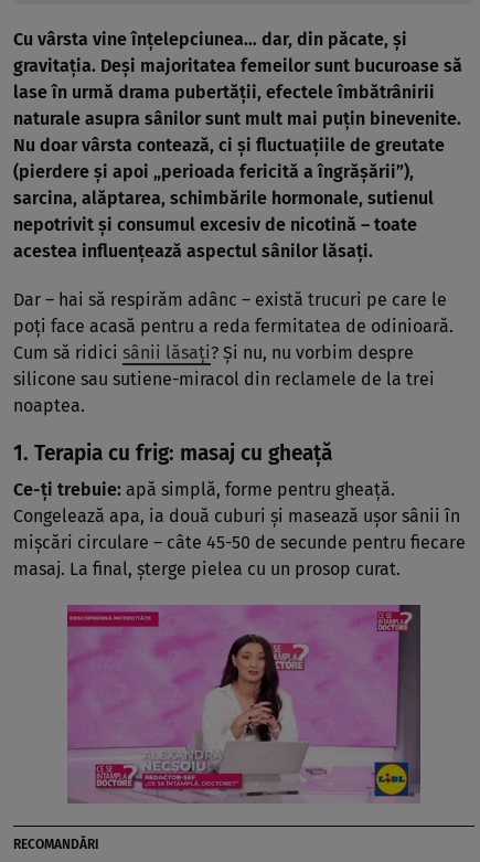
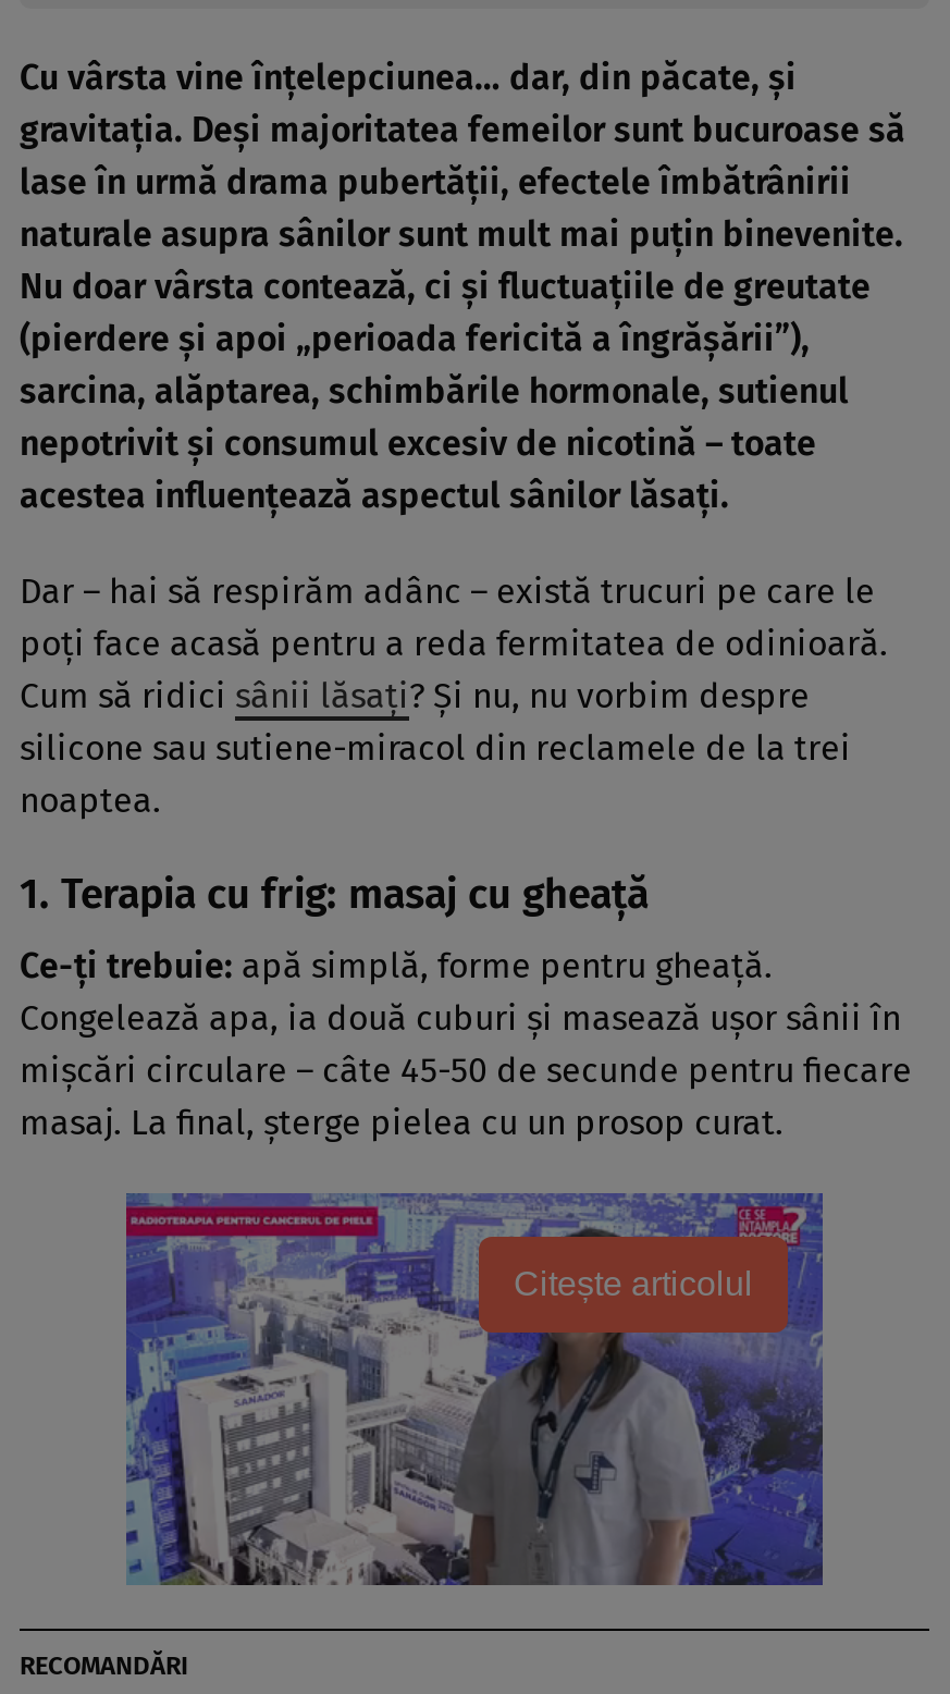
+ Citește articolul

- [image]
+ [image]
